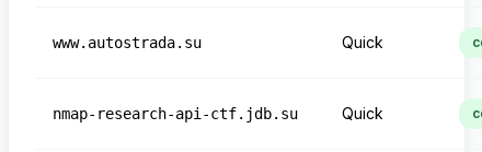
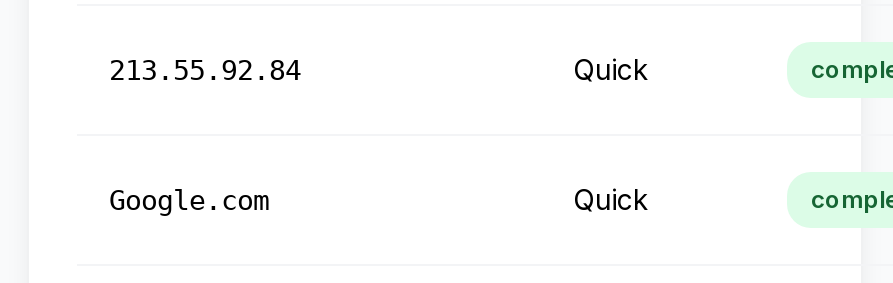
- www.autostrada.su
+ 213.55.92.84

- nmap-research-api-ctf.jdb.su
+ Google.com
